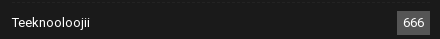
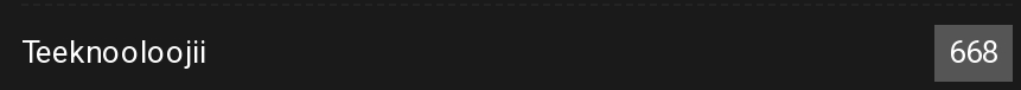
- 666
+ 668
